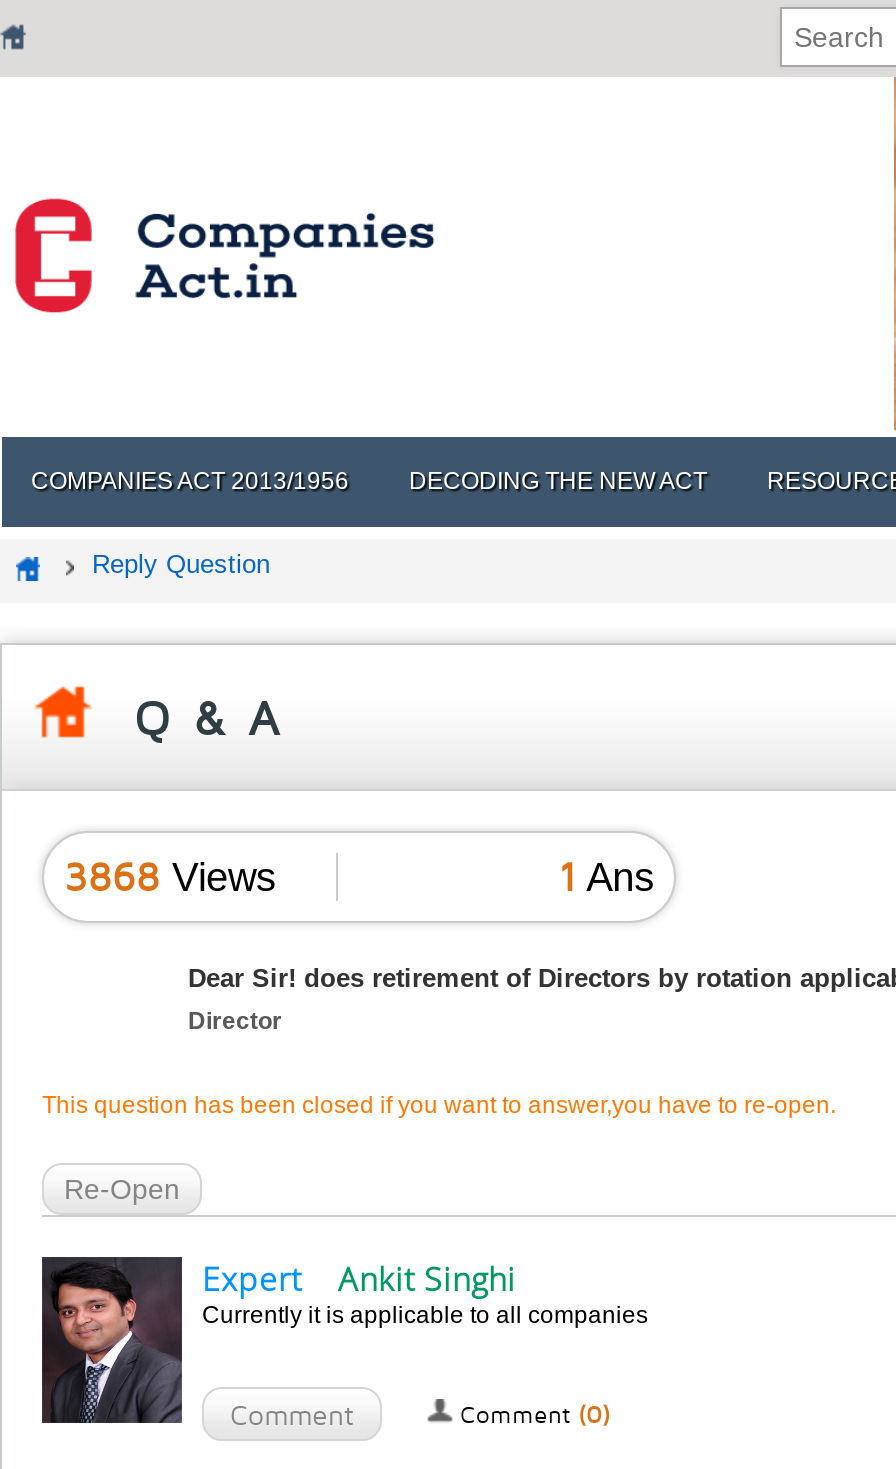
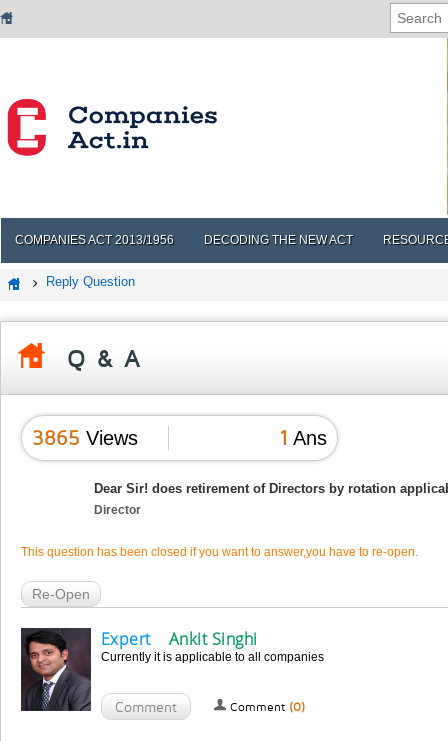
- 3868 Views
+ 3865 Views
